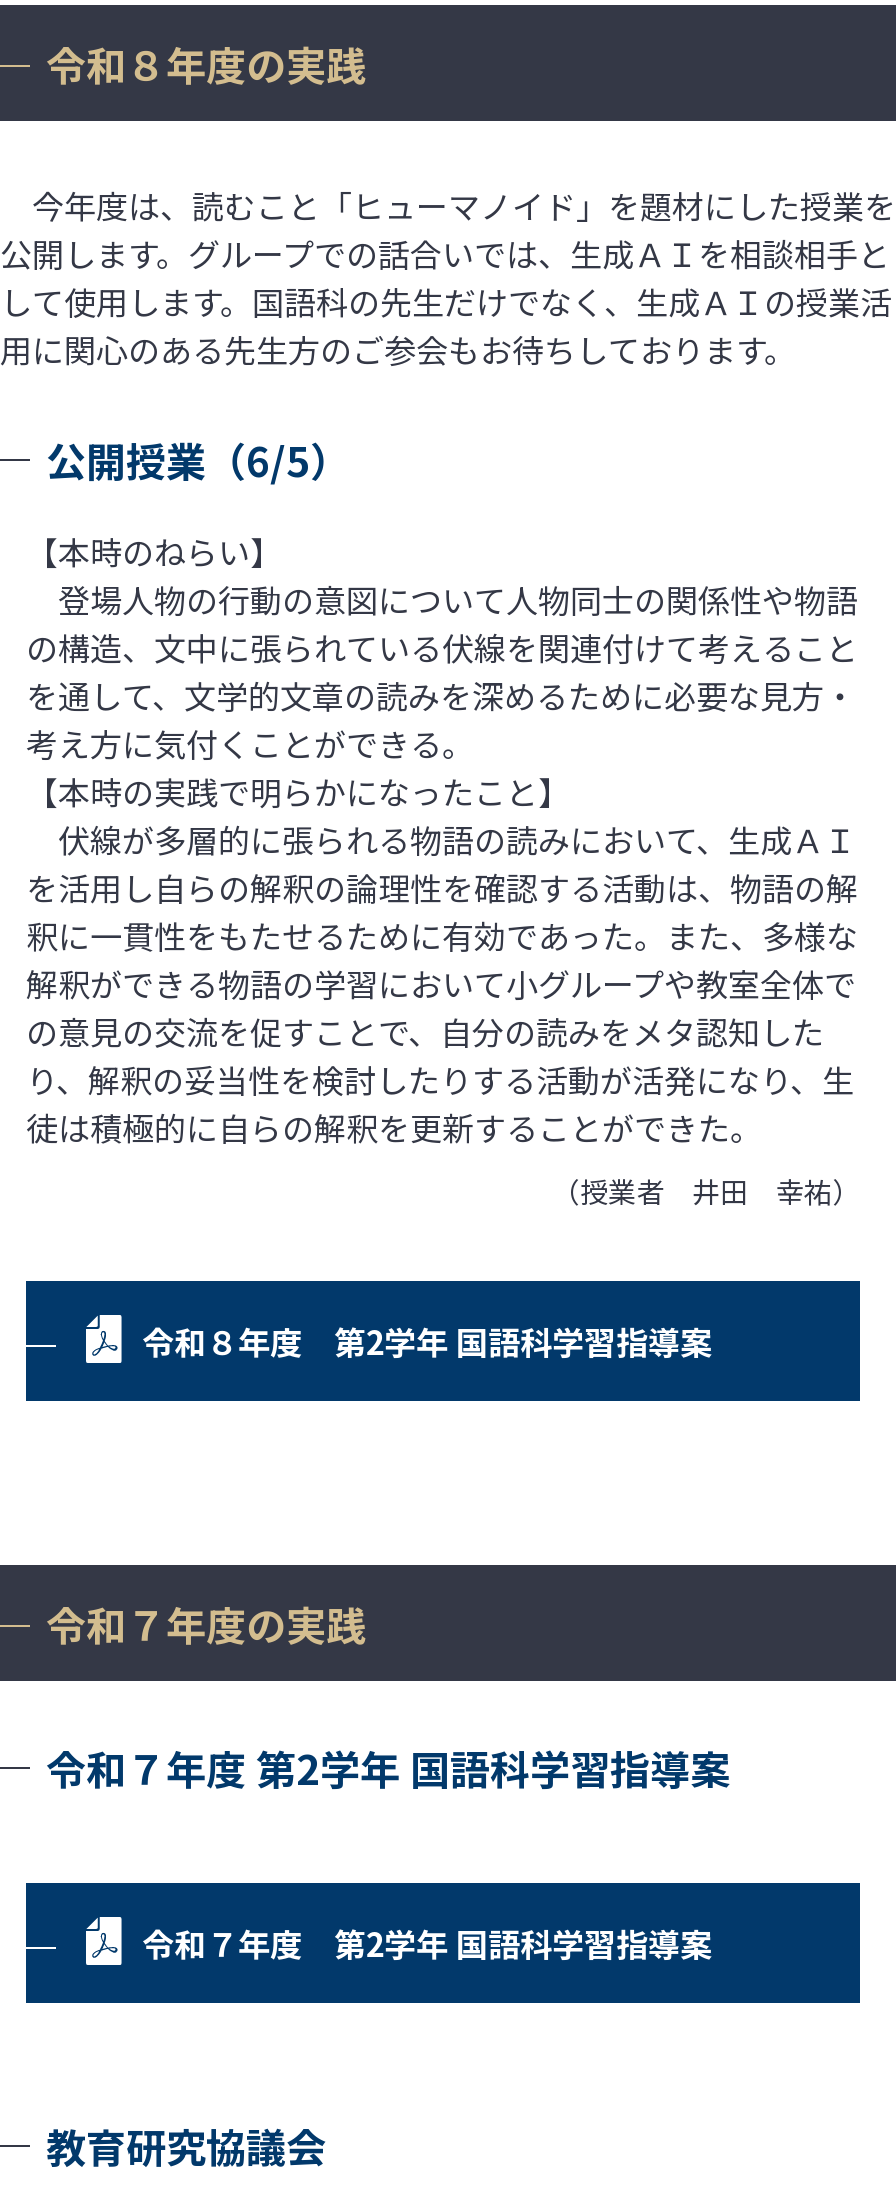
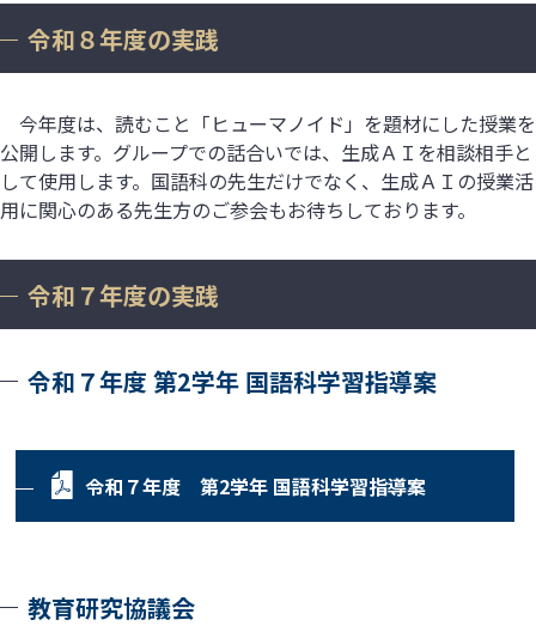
- 公開授業（6/5）
- 【本時のねらい】
- 登場人物の行動の意図について人物同士の関係性や物語
- の構造、文中に張られている伏線を関連付けて考えること
- を通して、文学的文章の読みを深めるために必要な見方・
- 考え方に気付くことができる。
- 【本時の実践で明らかになったこと】
- 伏線が多層的に張られる物語の読みにおいて、生成ＡＩ
- を活用し自らの解釈の論理性を確認する活動は、物語の解
- 釈に一貫性をもたせるために有効であった。また、多様な
- 解釈ができる物語の学習において小グループや教室全体で
- の意見の交流を促すことで、自分の読みをメタ認知した
- り、解釈の妥当性を検討したりする活動が活発になり、生
- 徒は積極的に自らの解釈を更新することができた。
- （授業者 井田 幸祐）
- 令和８年度 第2学年 国語科学習指導案
